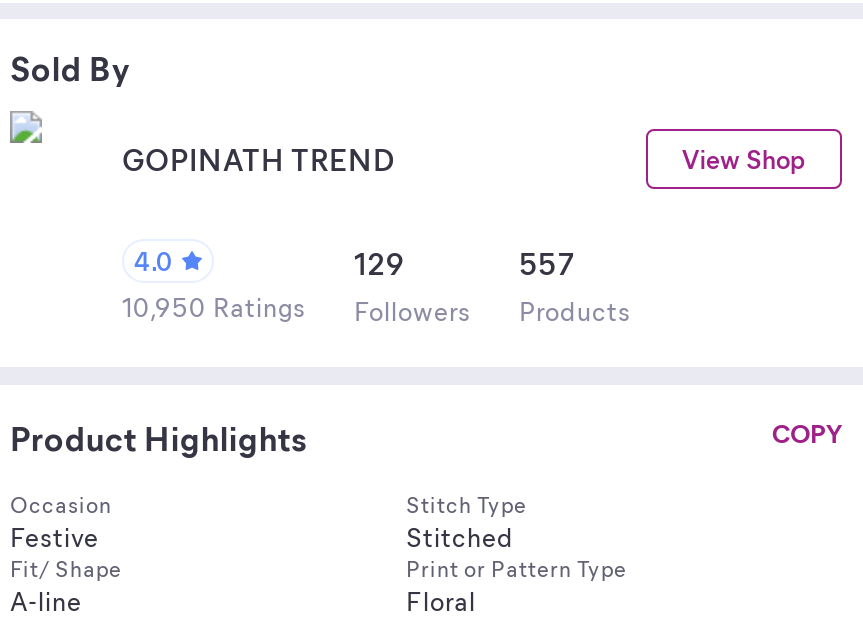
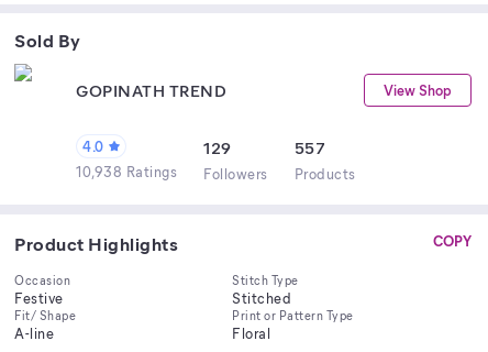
- 10,950 Ratings Followers Products
+ 10,938 Ratings Followers Products
